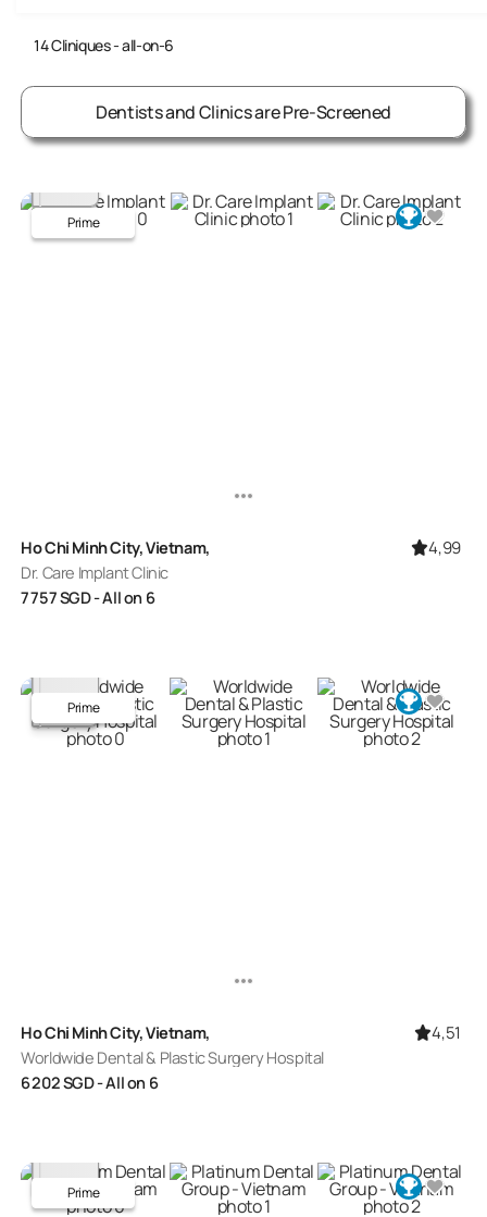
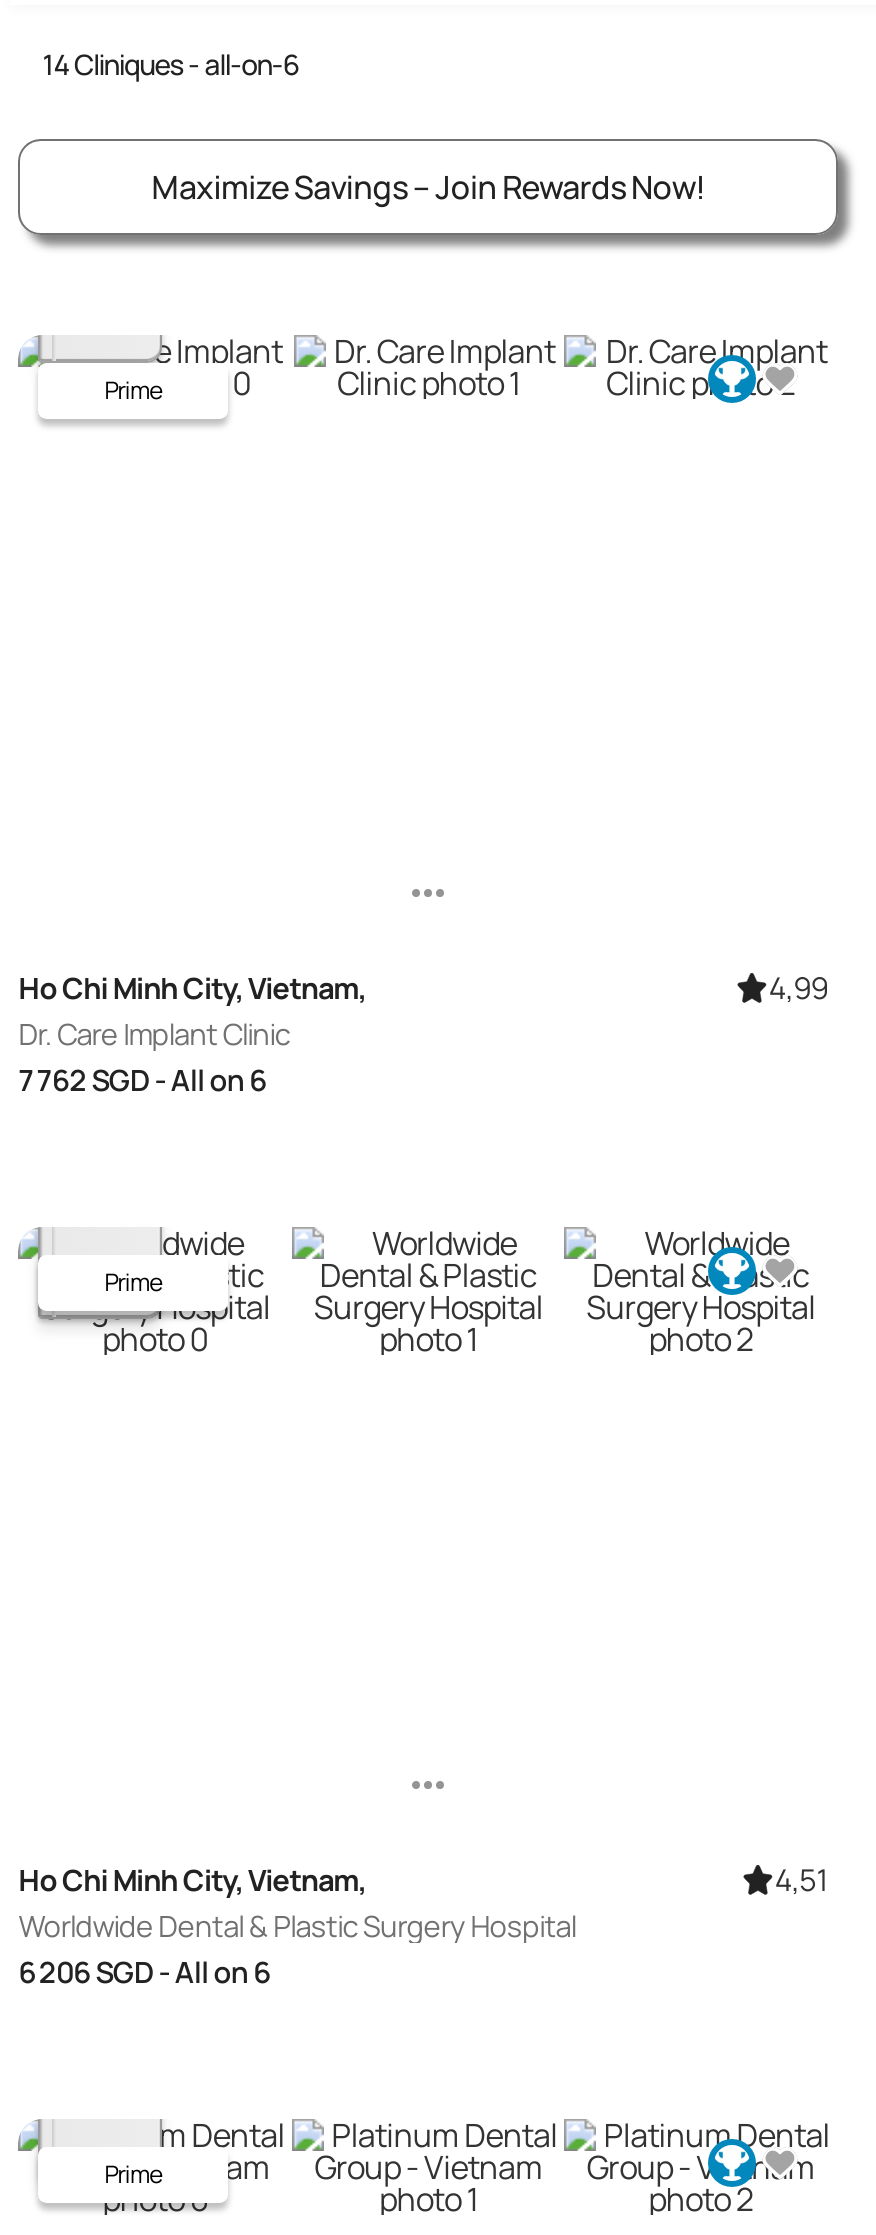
- Dentists and Clinics are Pre-Screened
+ Maximize Savings – Join Rewards Now!

- 7 757 SGD - All on 6
+ 7 762 SGD - All on 6

- 6 202 SGD - All on 6
+ 6 206 SGD - All on 6
